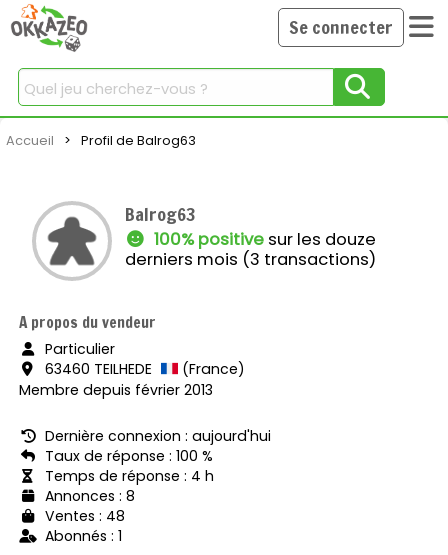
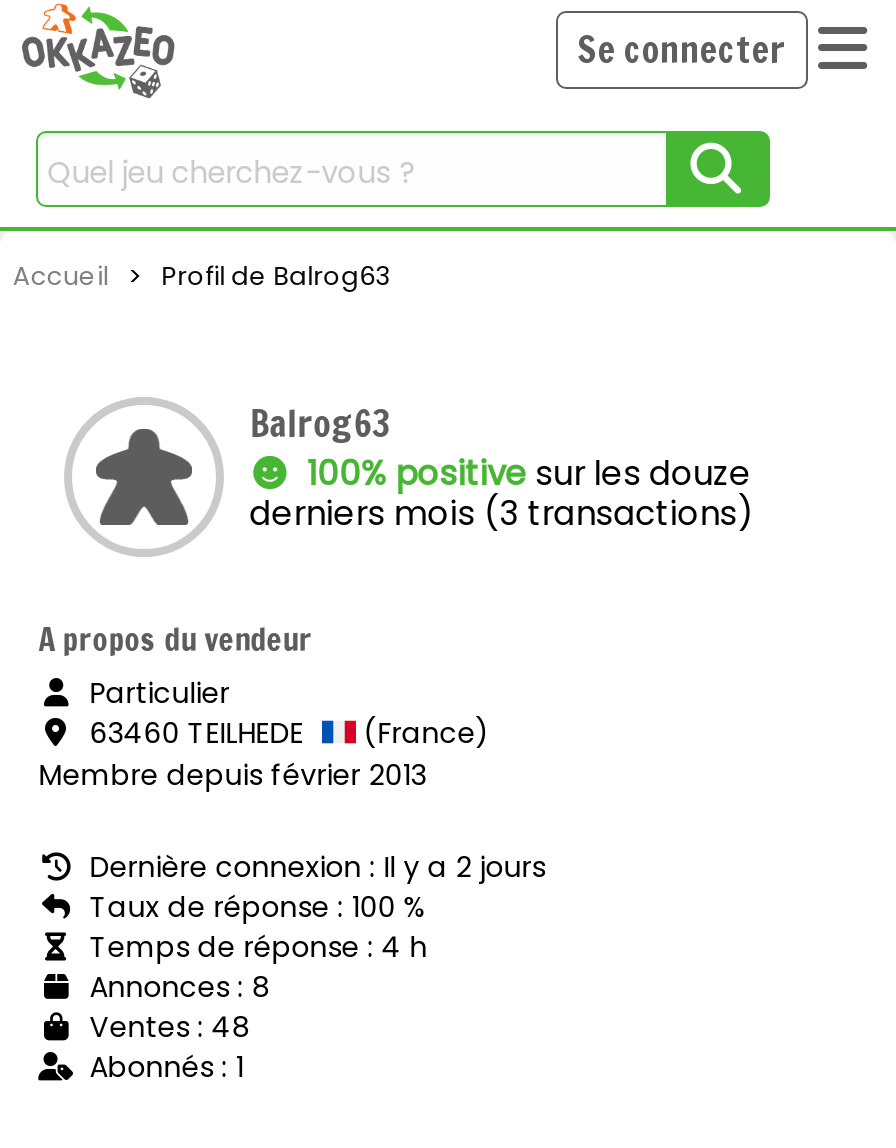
- Dernière connexion : aujourd'hui
+ Dernière connexion : Il y a 2 jours
